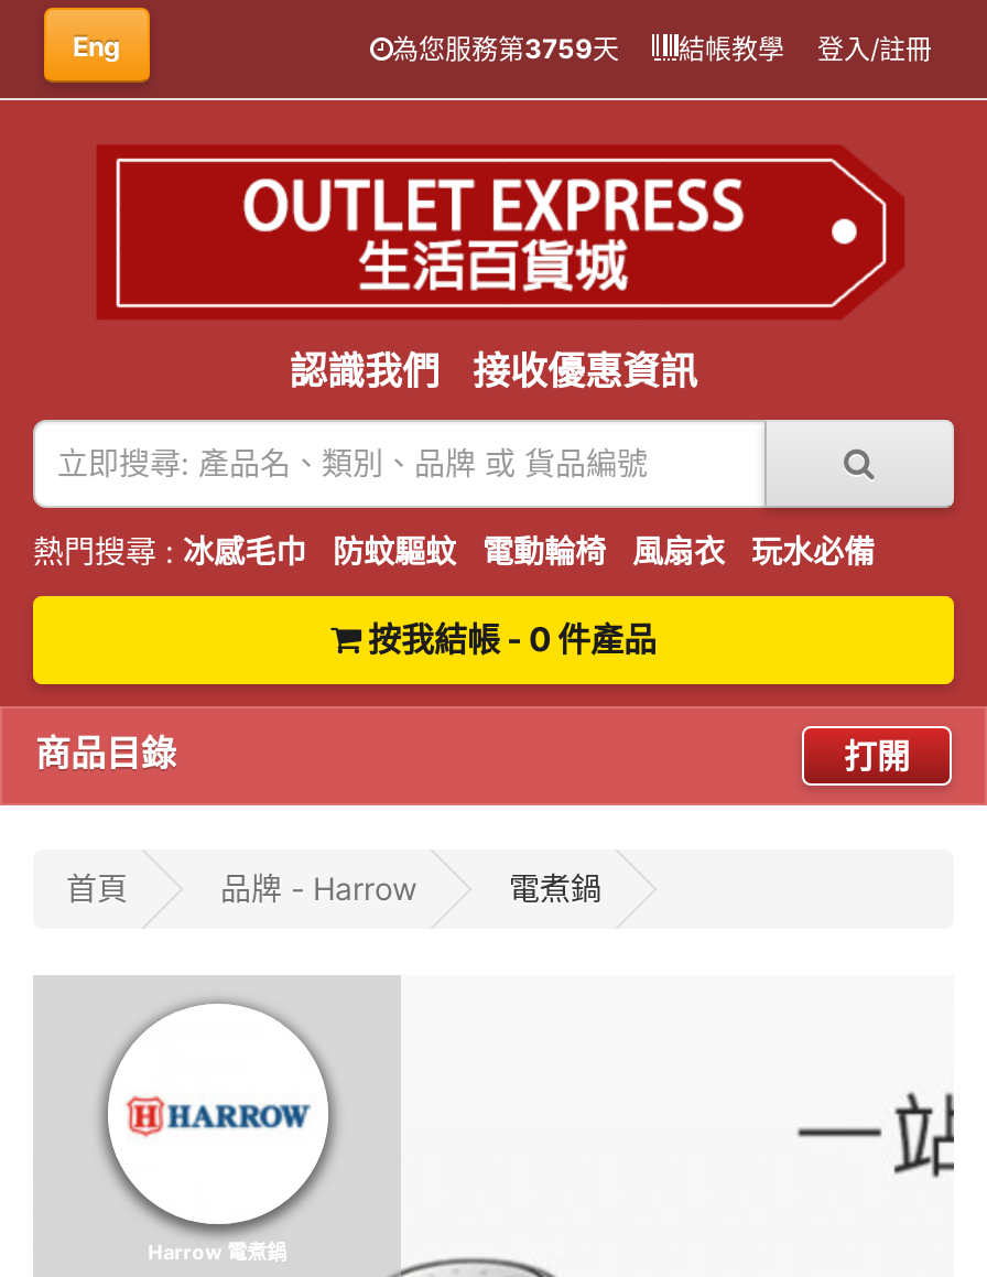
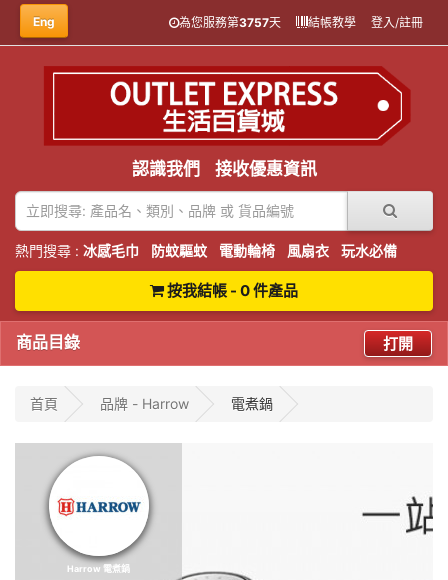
- 為您服務第3759天
+ 為您服務第3757天
